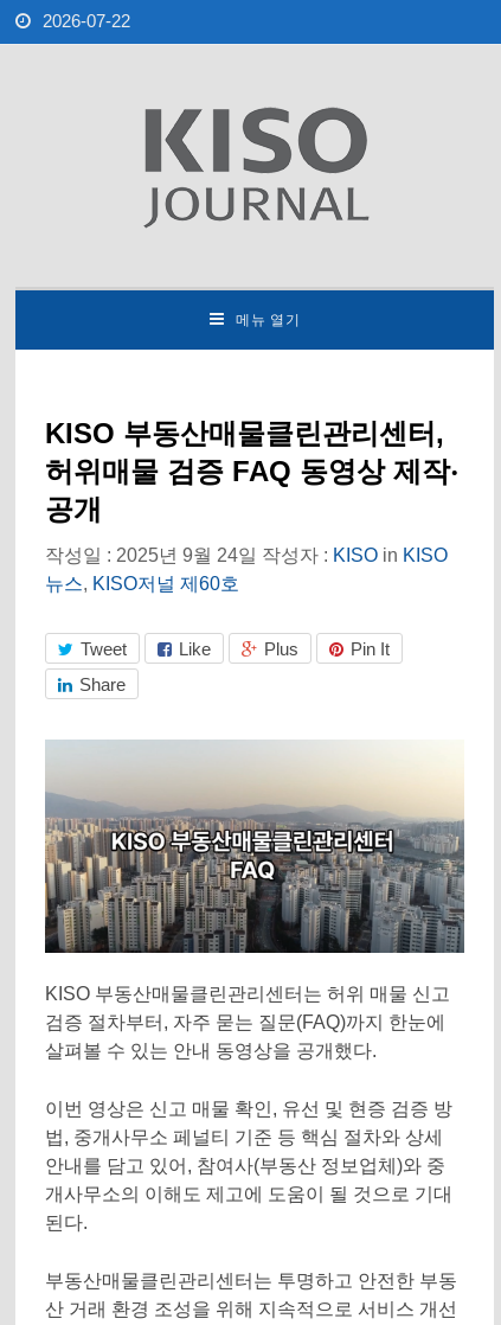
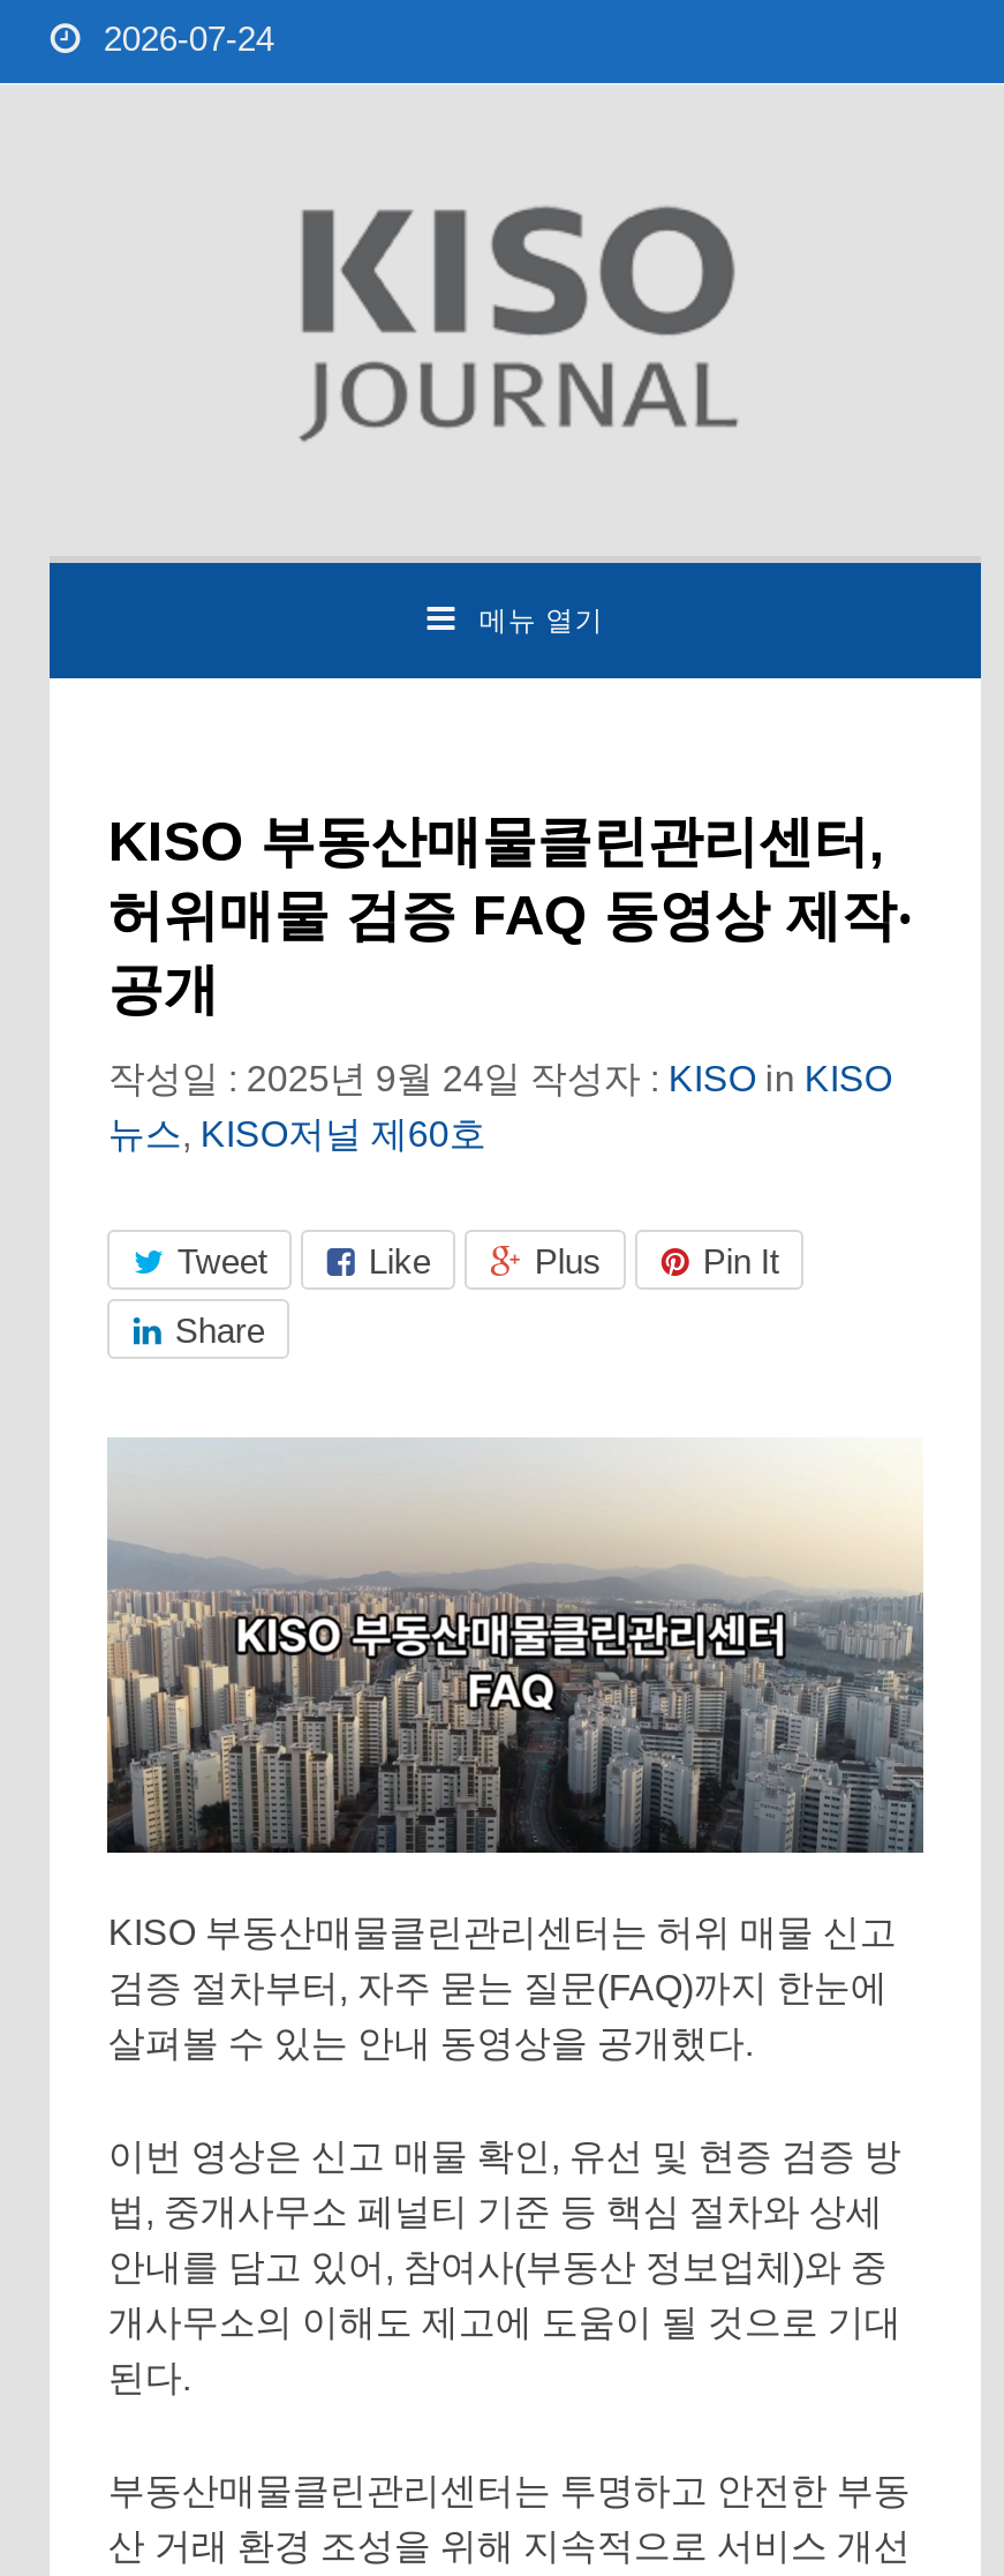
- 2026-07-22
+ 2026-07-24
